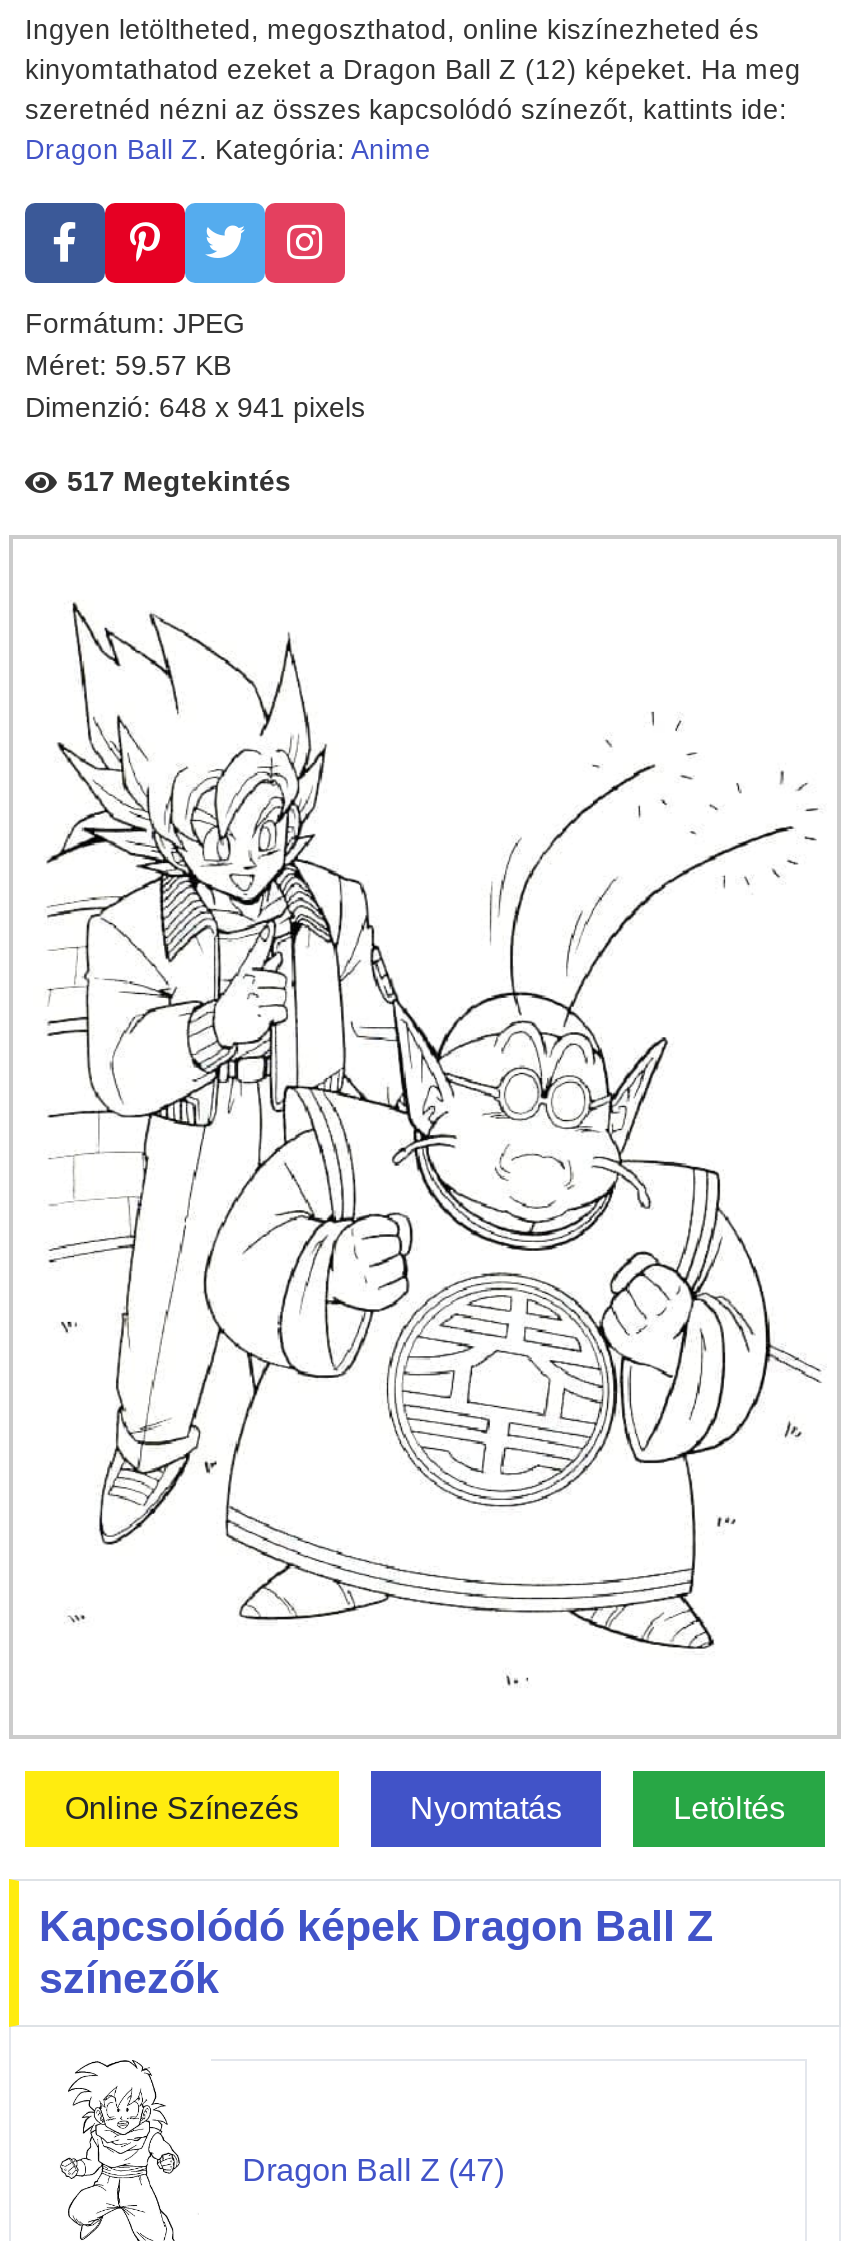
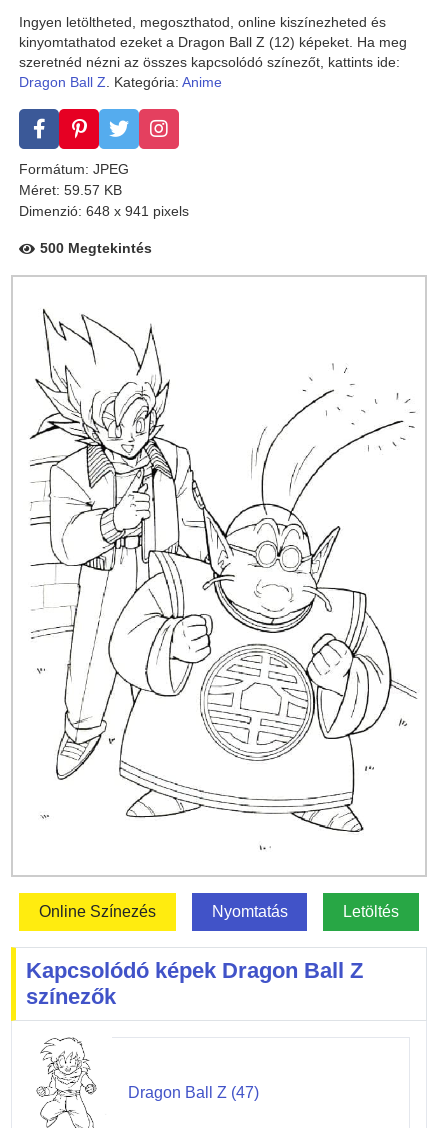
- 517 Megtekintés
+ 500 Megtekintés
